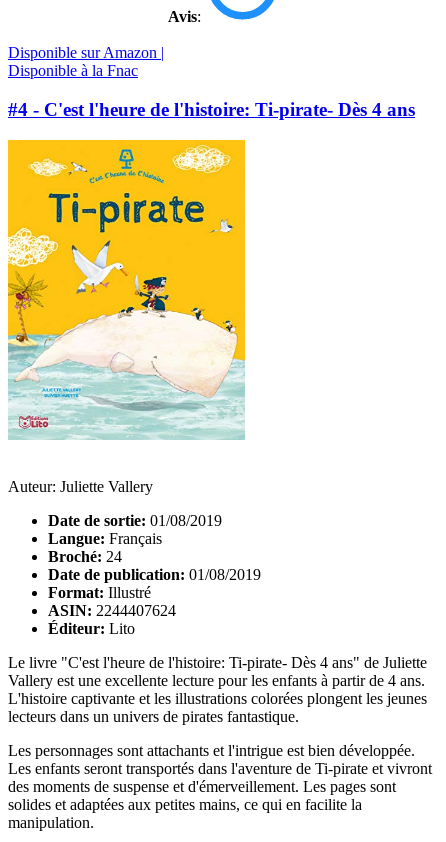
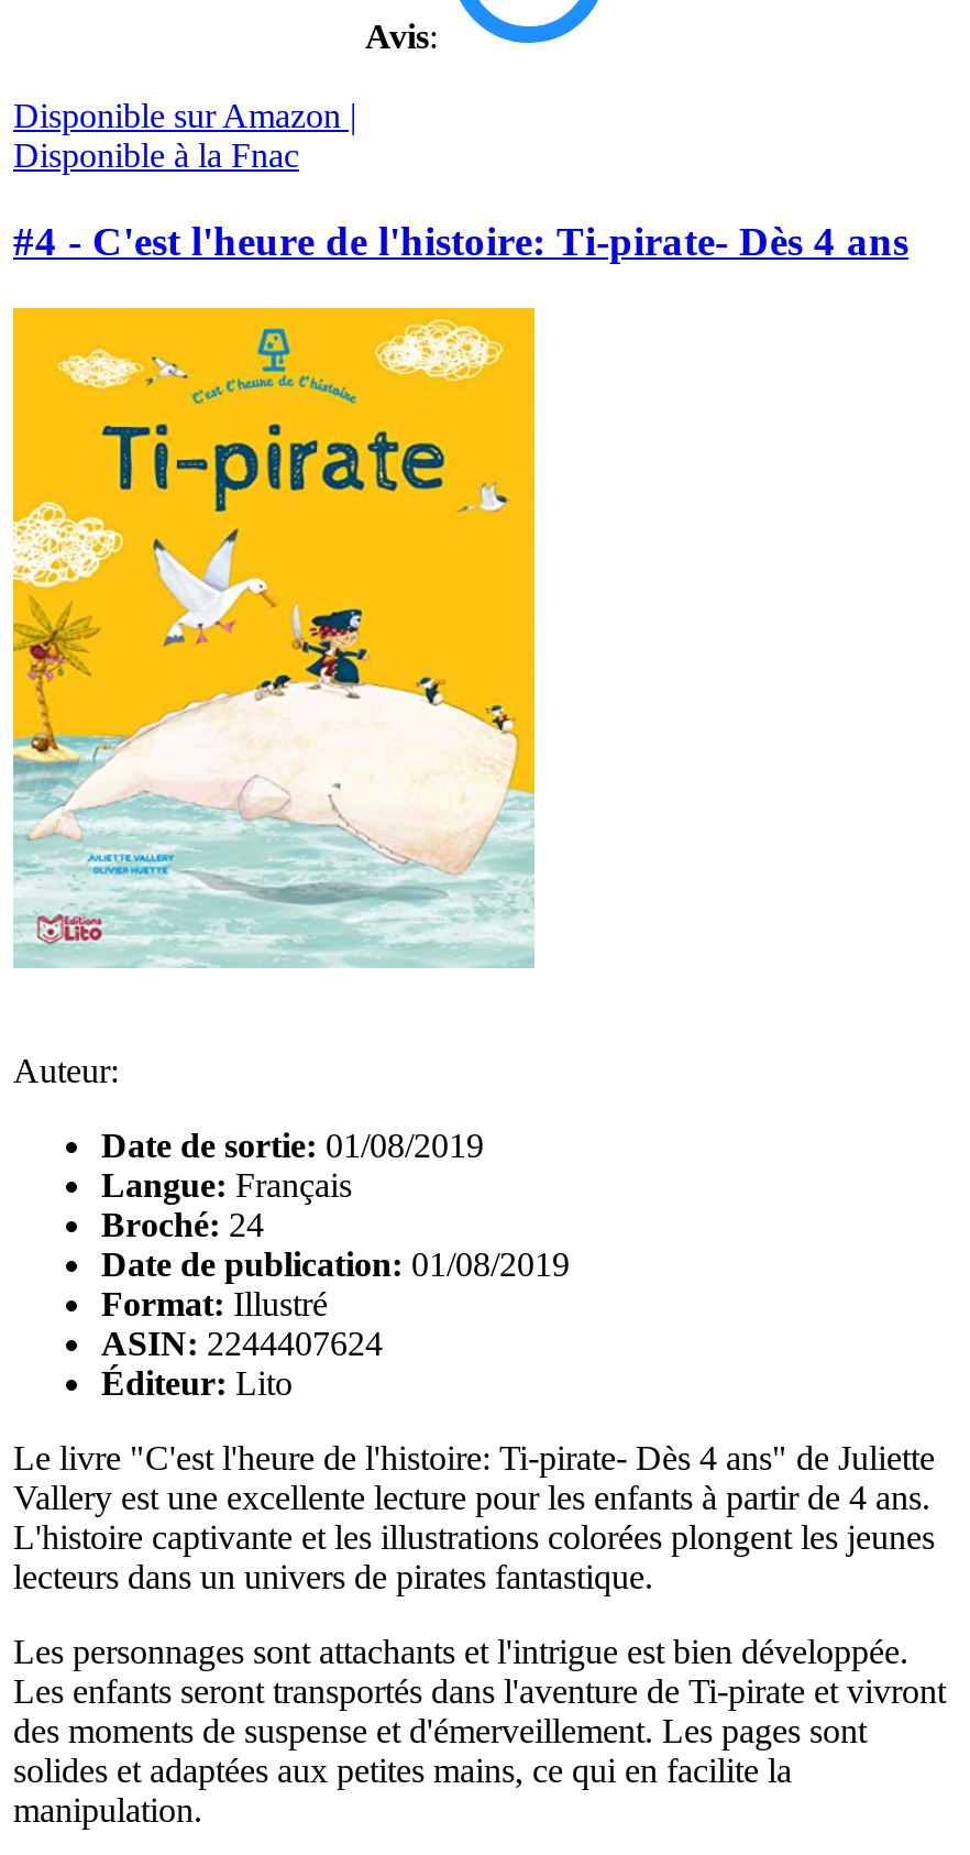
- Auteur: Juliette Vallery
+ Auteur:
